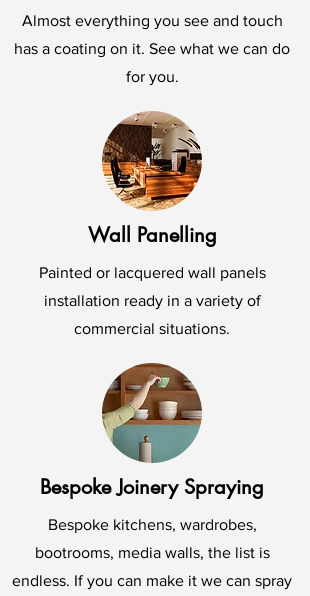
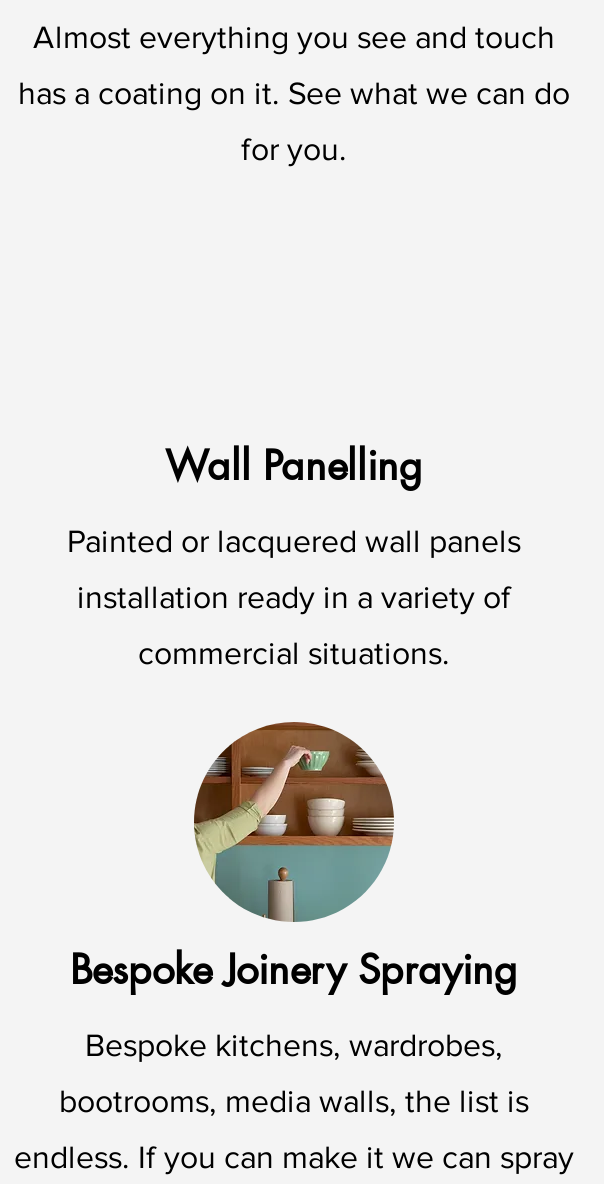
- [image]
